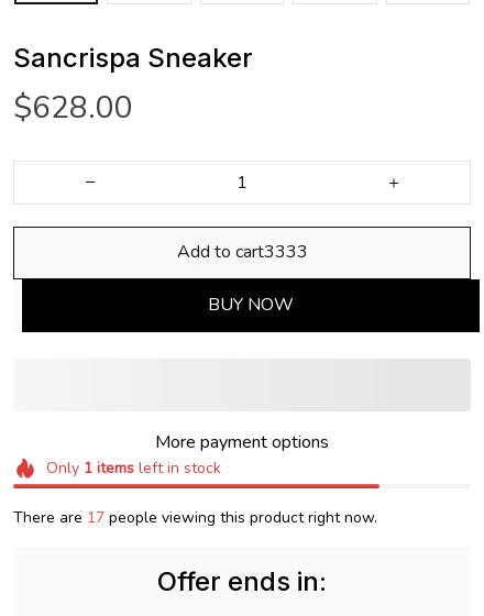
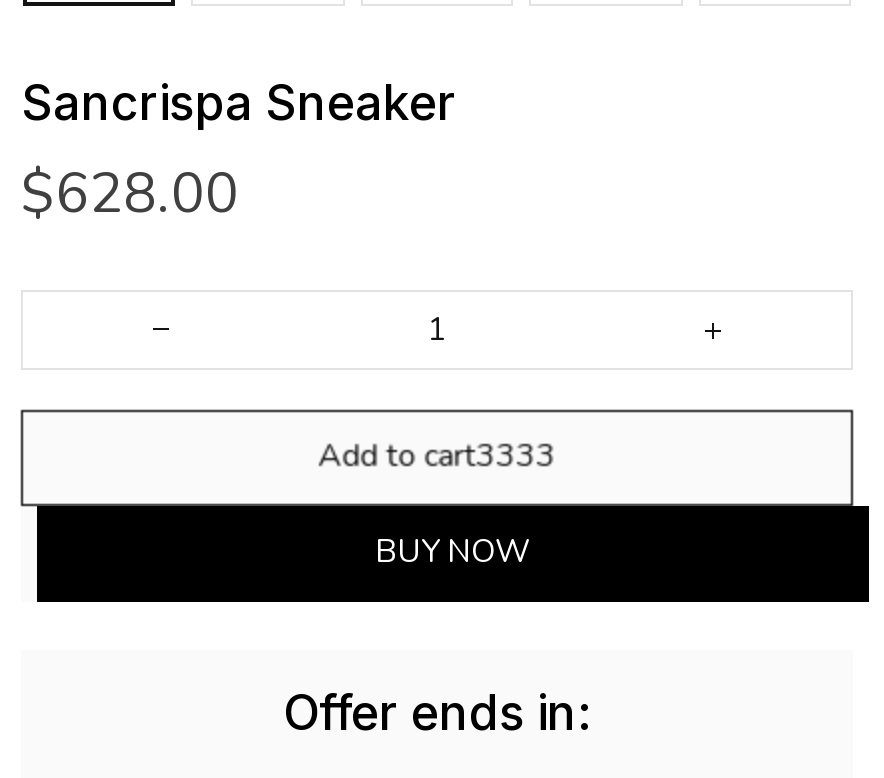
- More payment options
- Only 1 items left in stock
- There are 17 people viewing this product right now.
